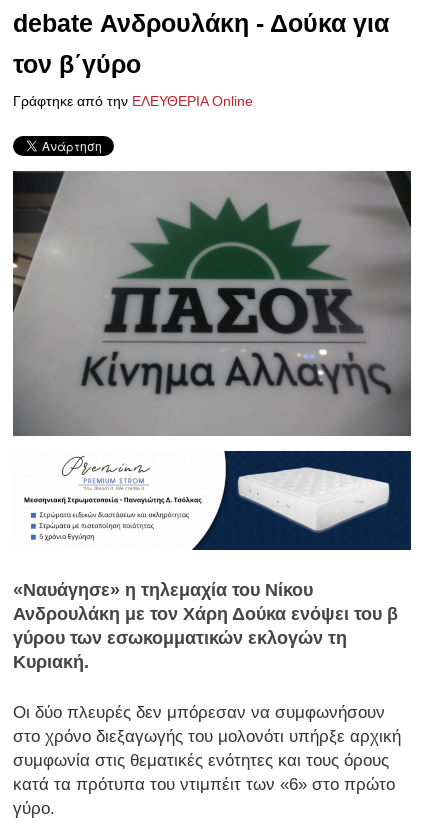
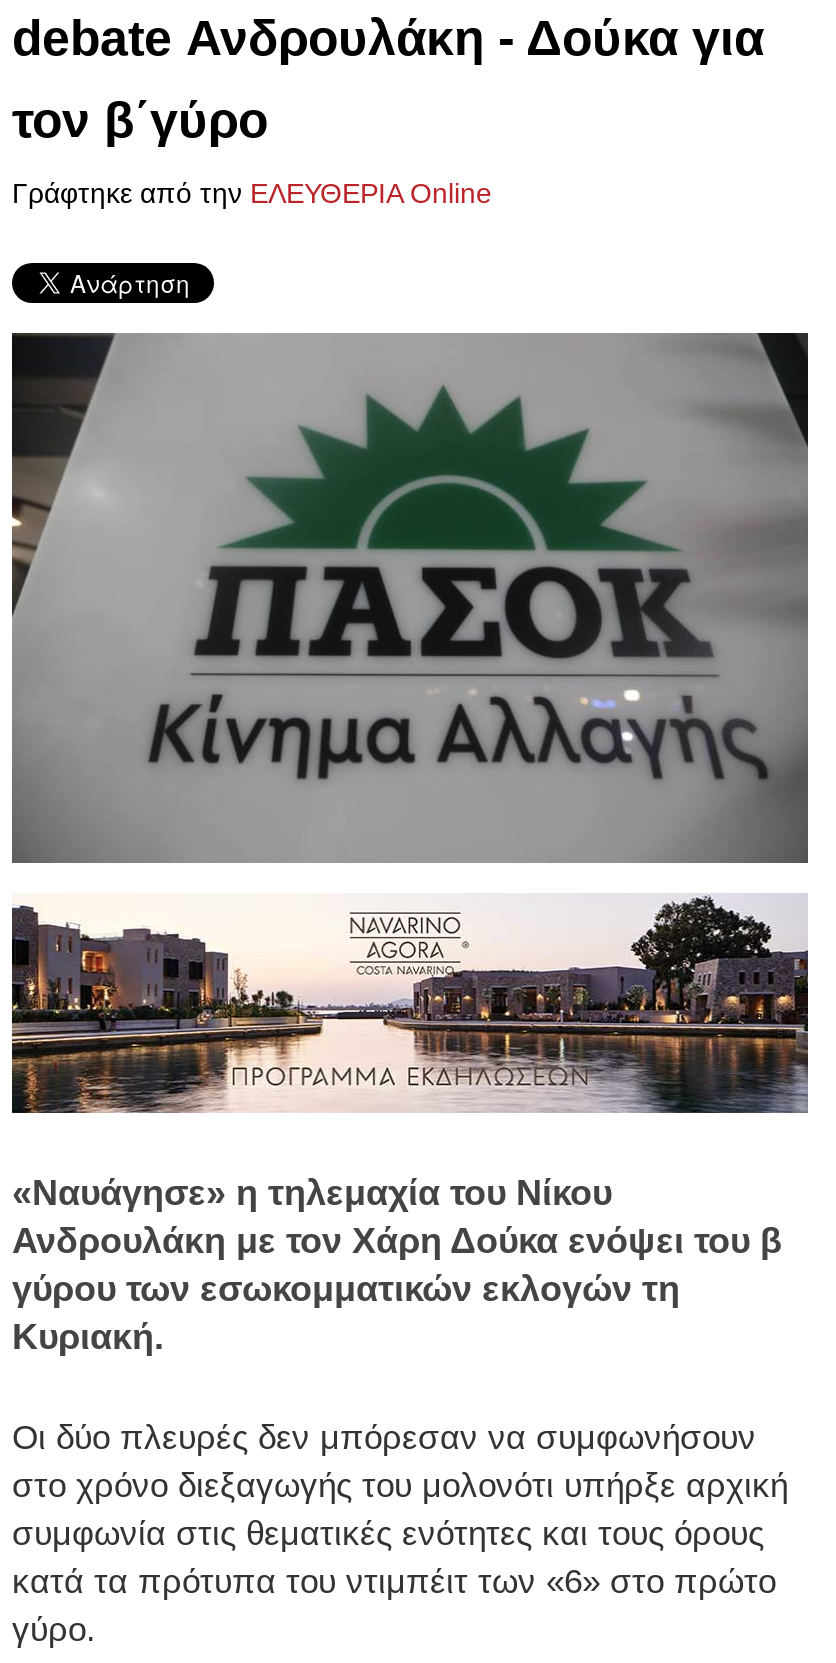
- [image]
+ [image]
